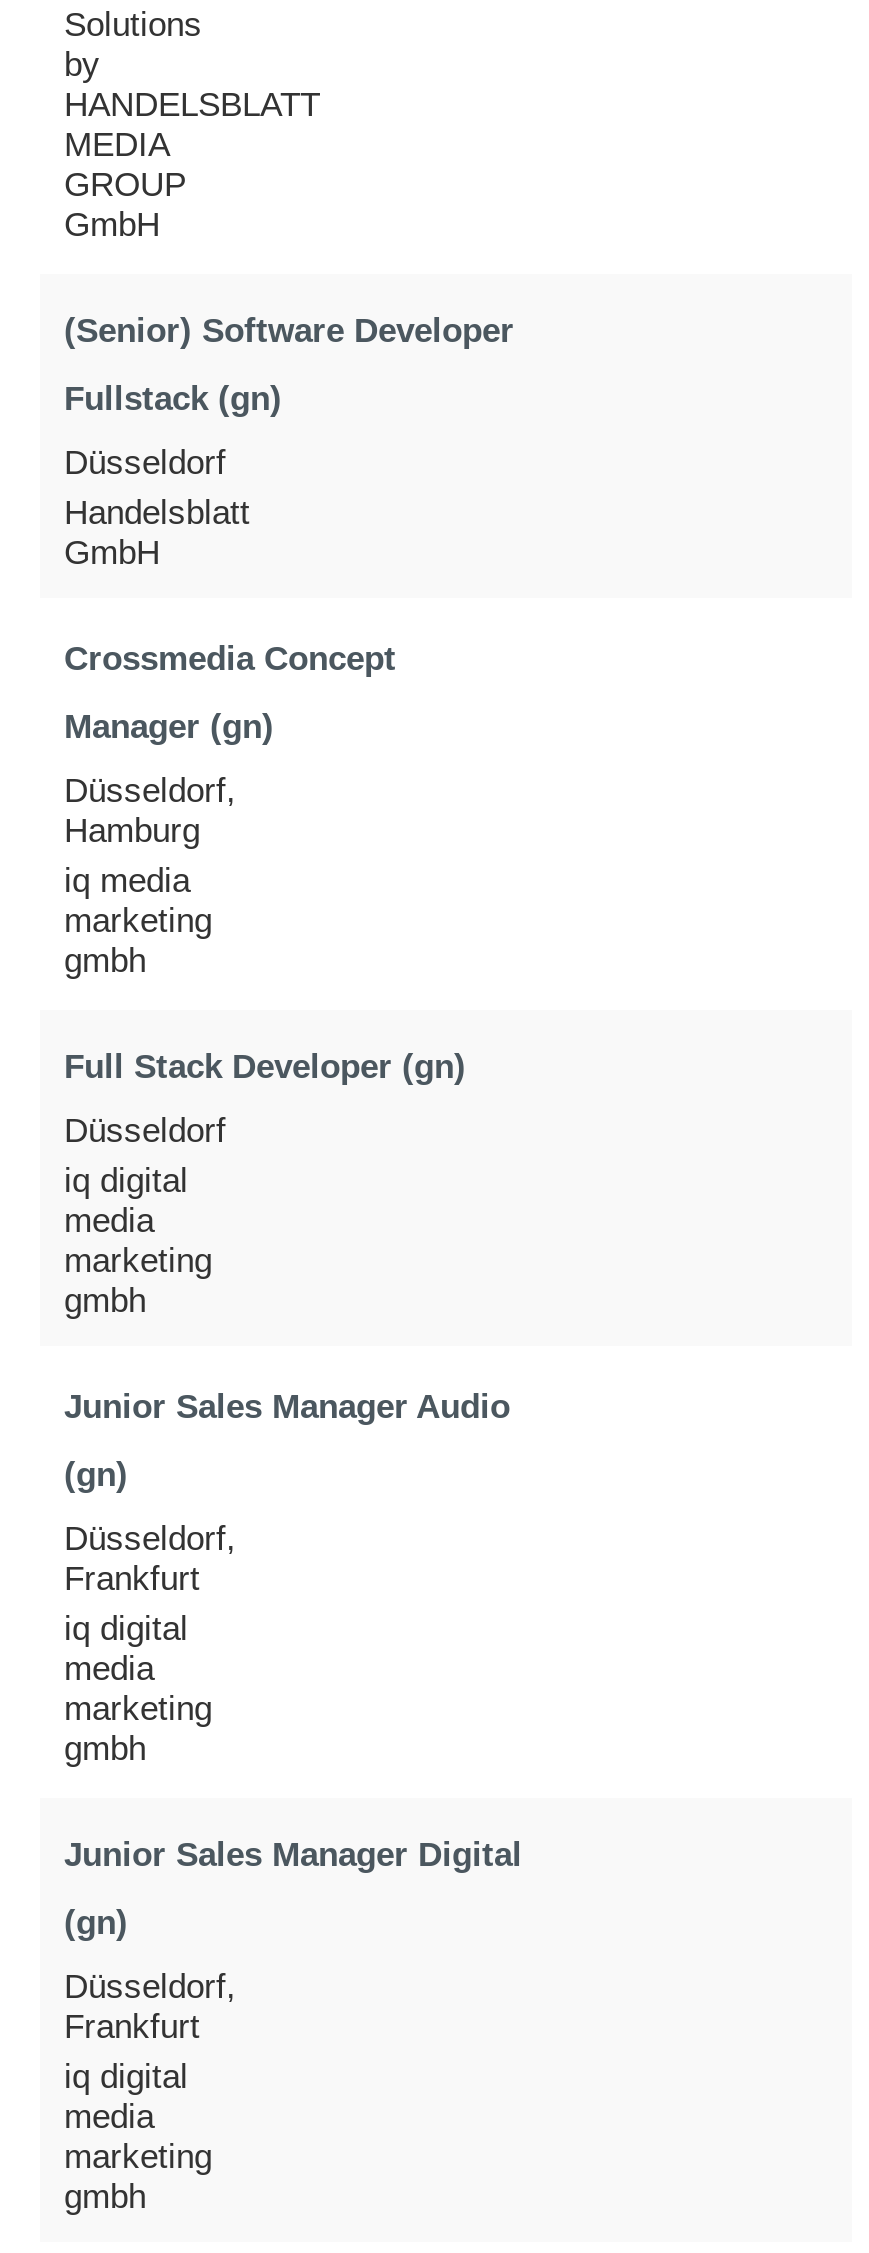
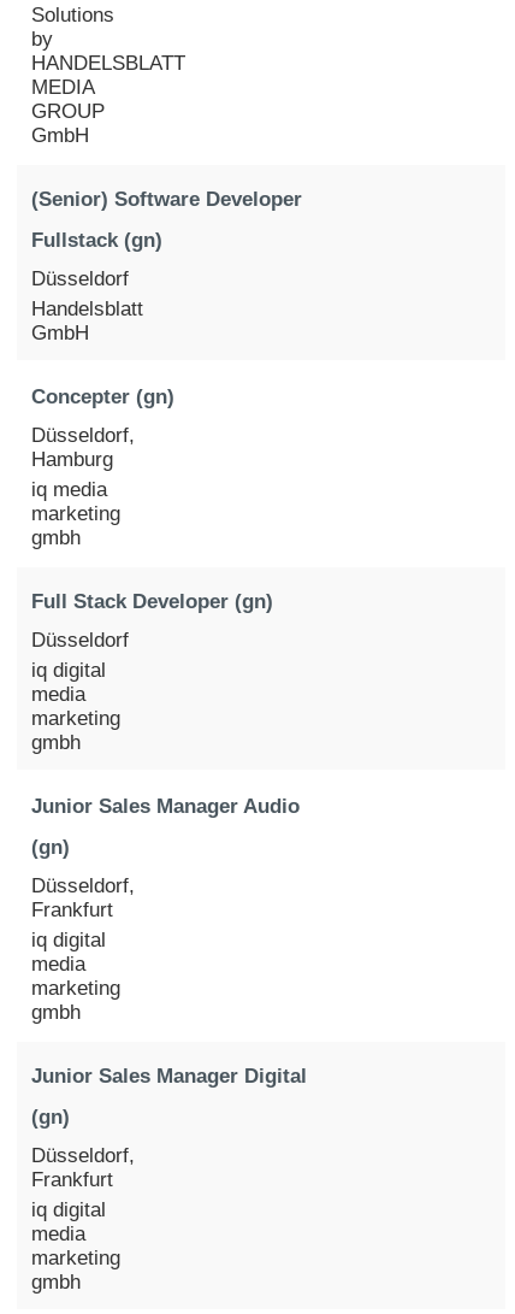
- Crossmedia Concept
- Manager (gn)
+ Concepter (gn)
